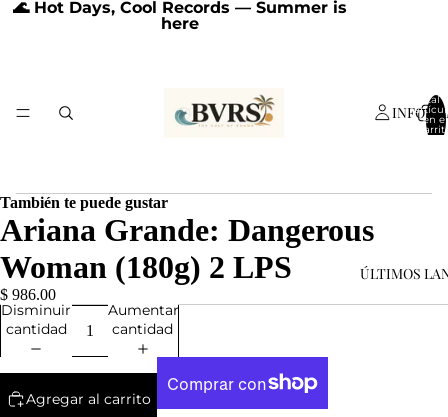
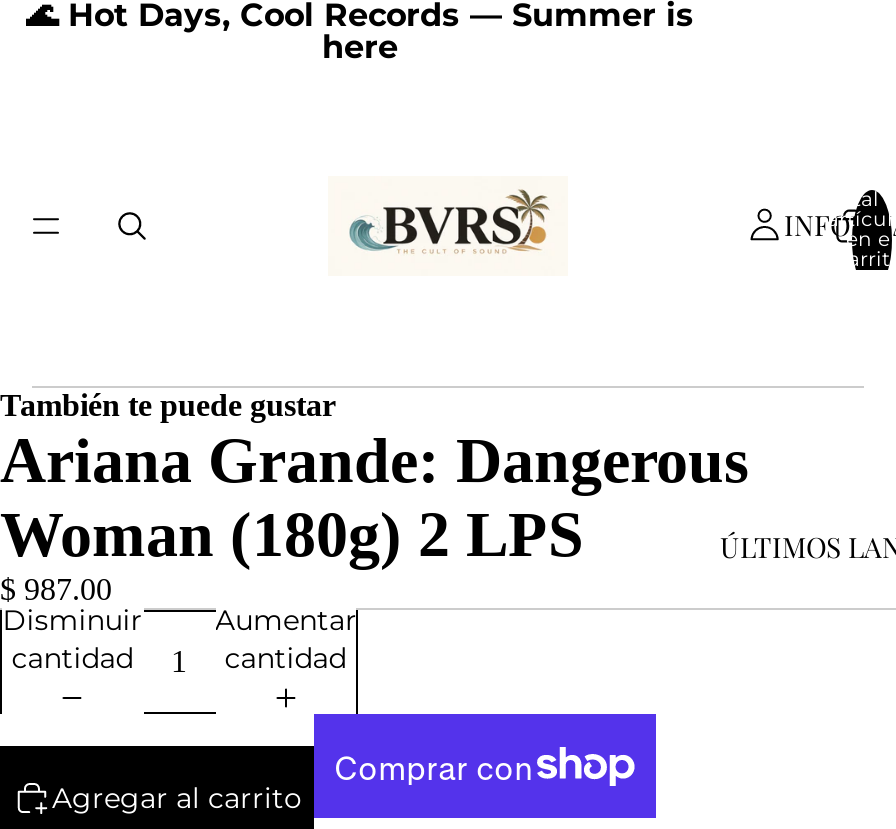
- $ 986.00
+ $ 987.00
